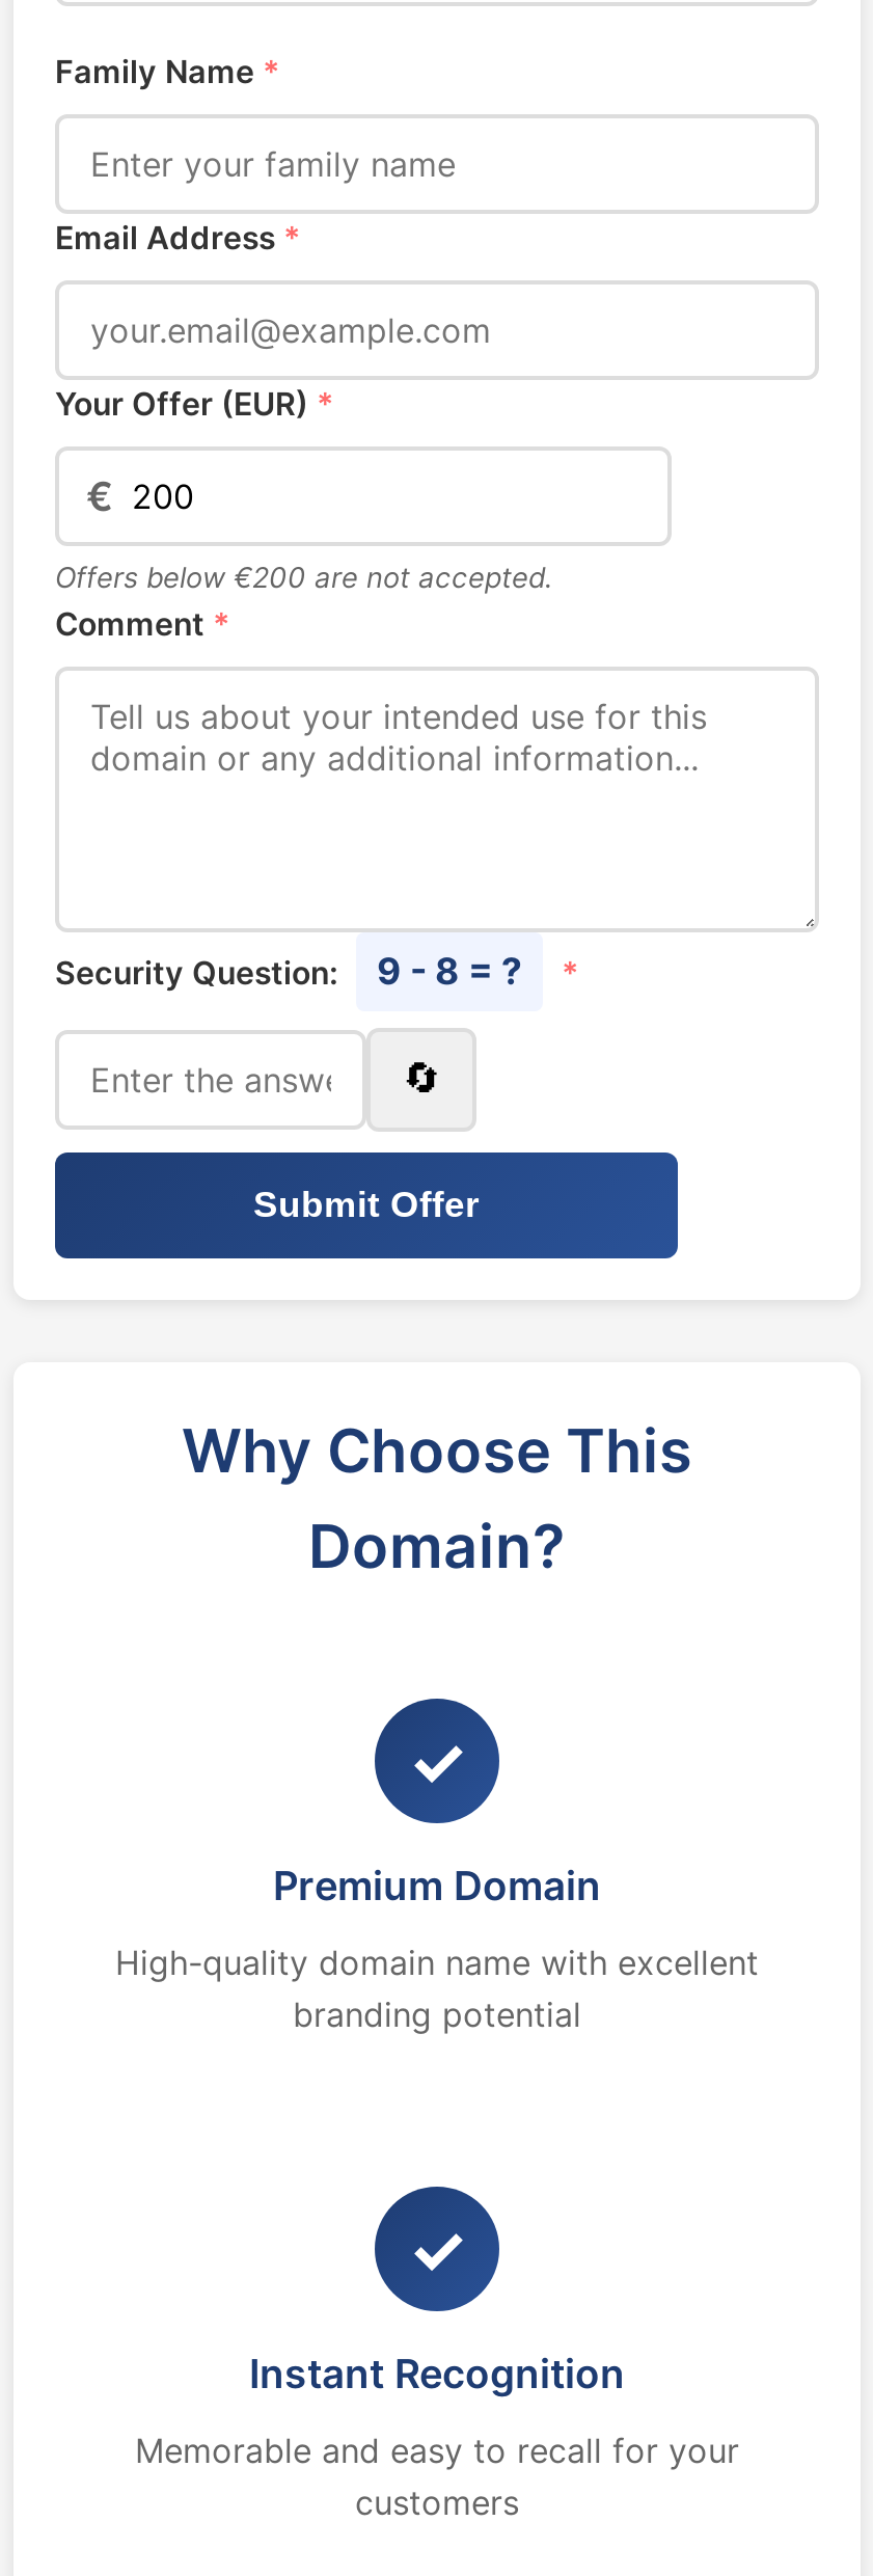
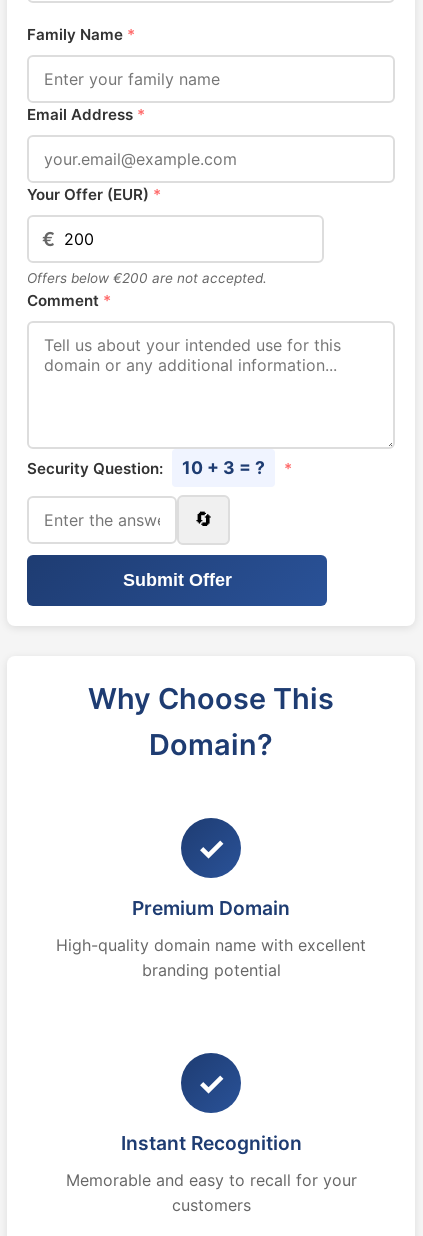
- 9 - 8 = ?
+ 10 + 3 = ?
